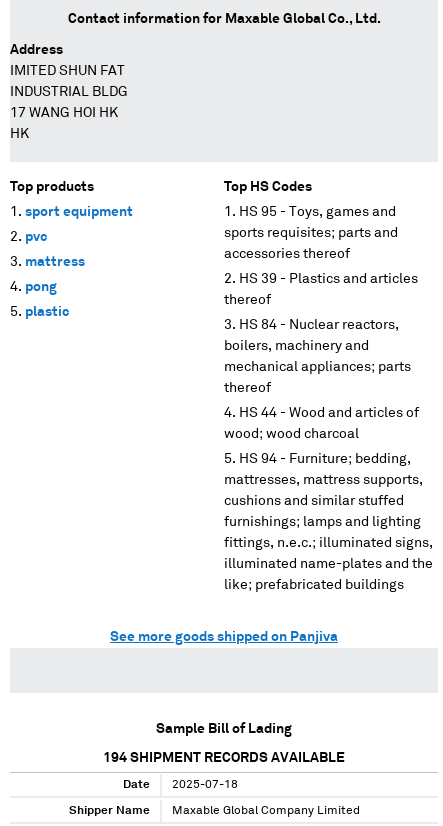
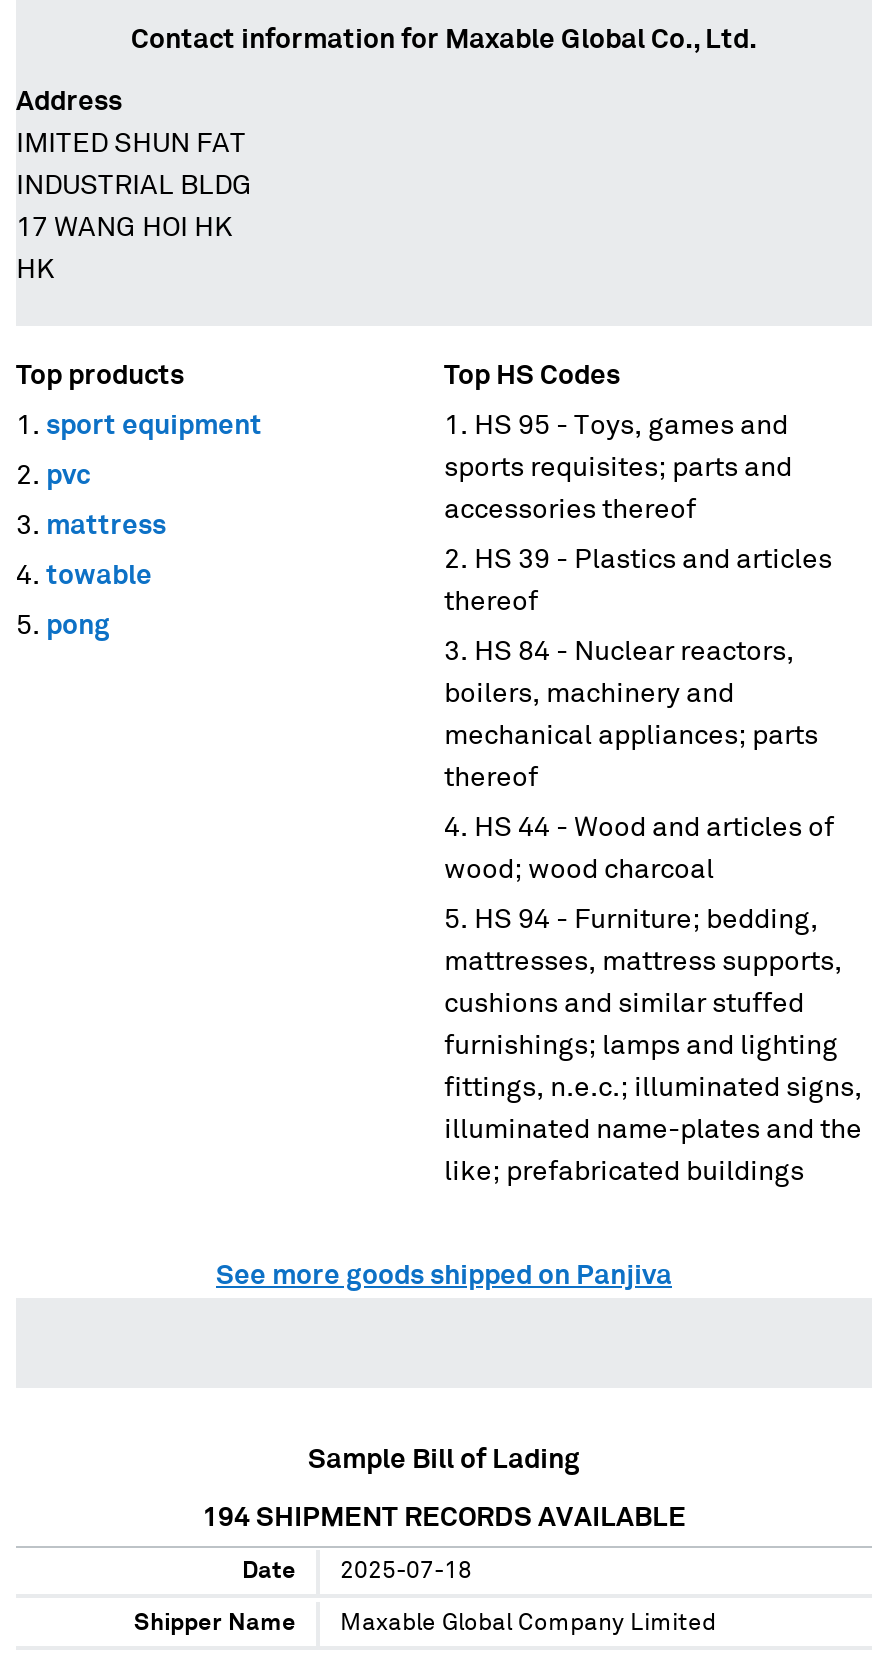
+ towable

moved down: pong

- plastic
